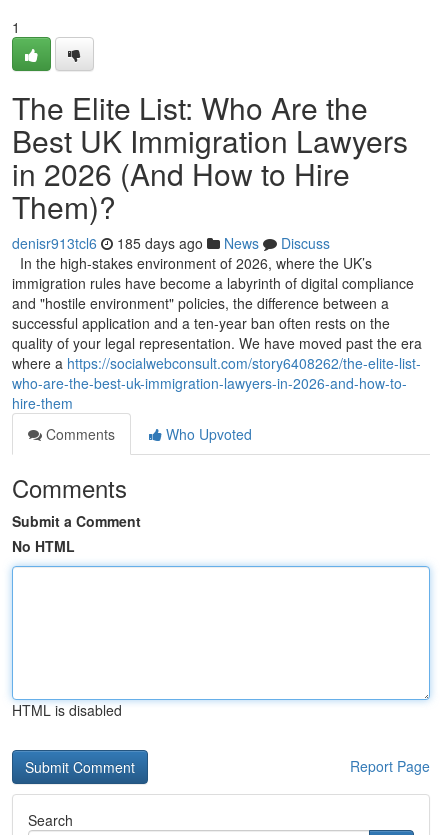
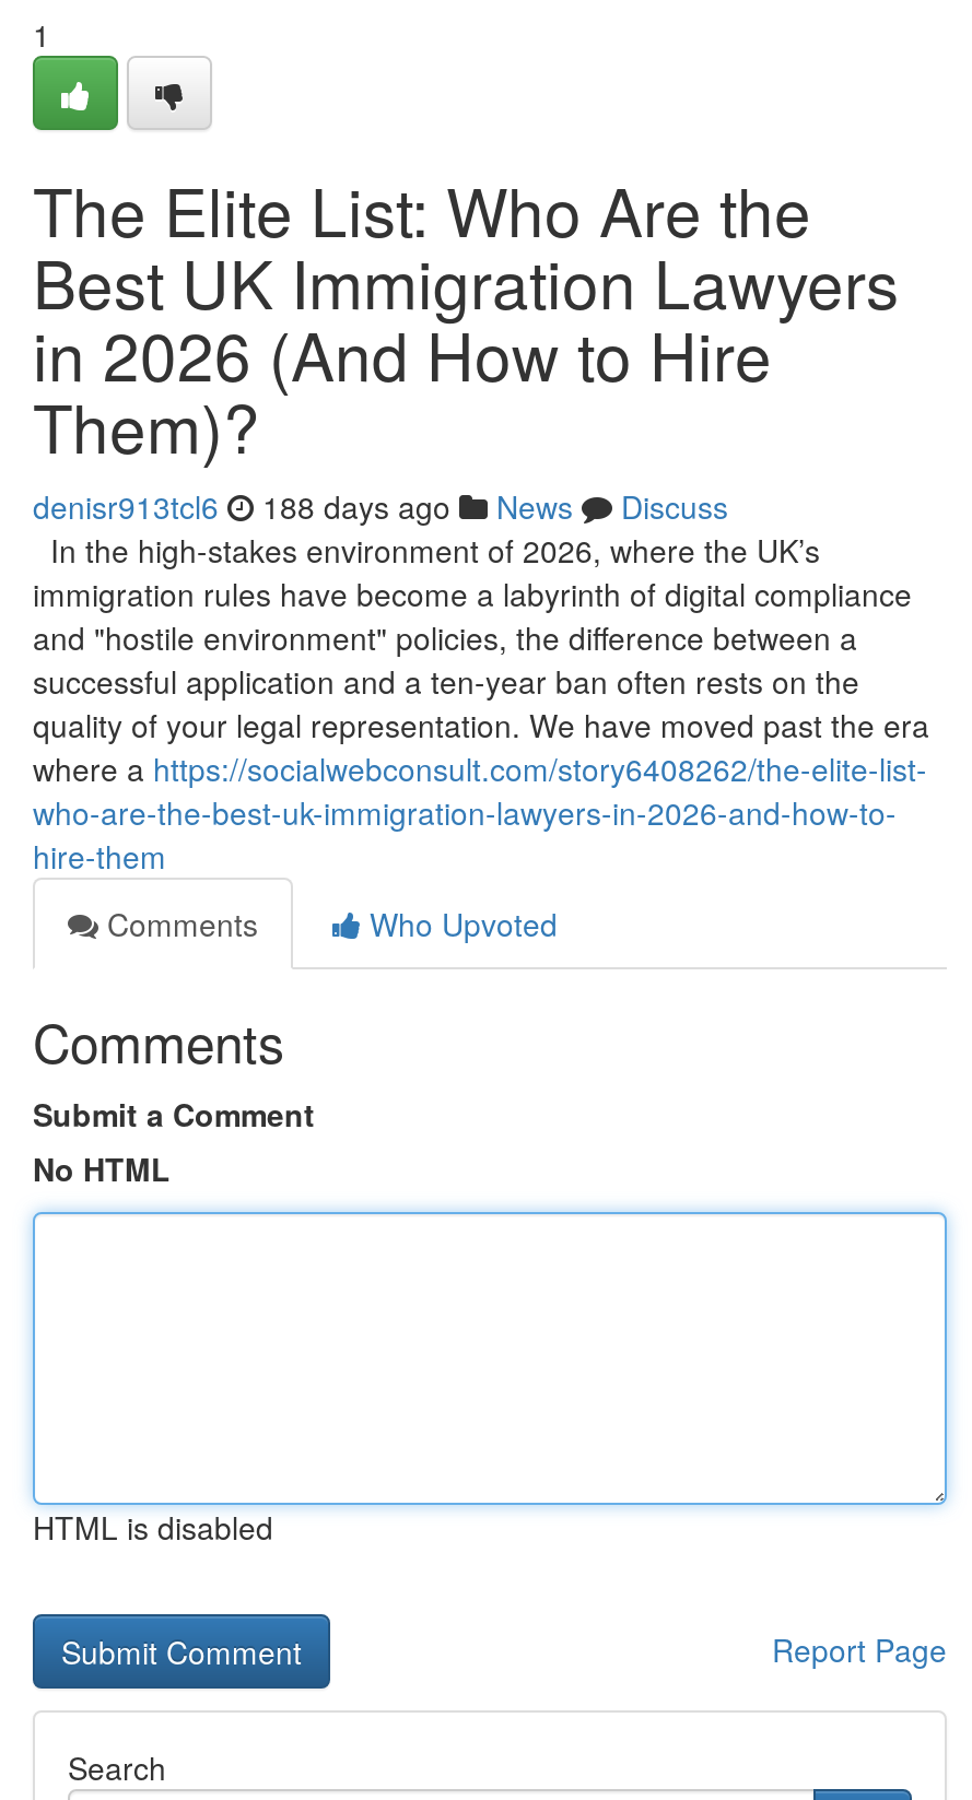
- denisr913tcl6 185 days ago News Discuss
+ denisr913tcl6 188 days ago News Discuss
